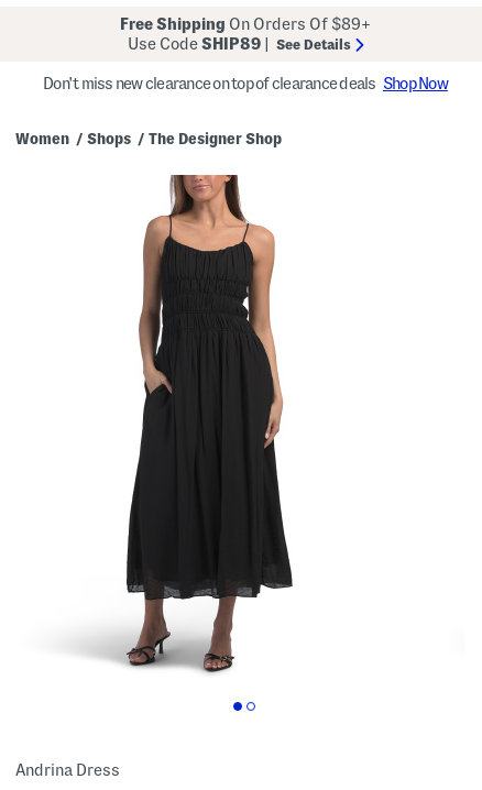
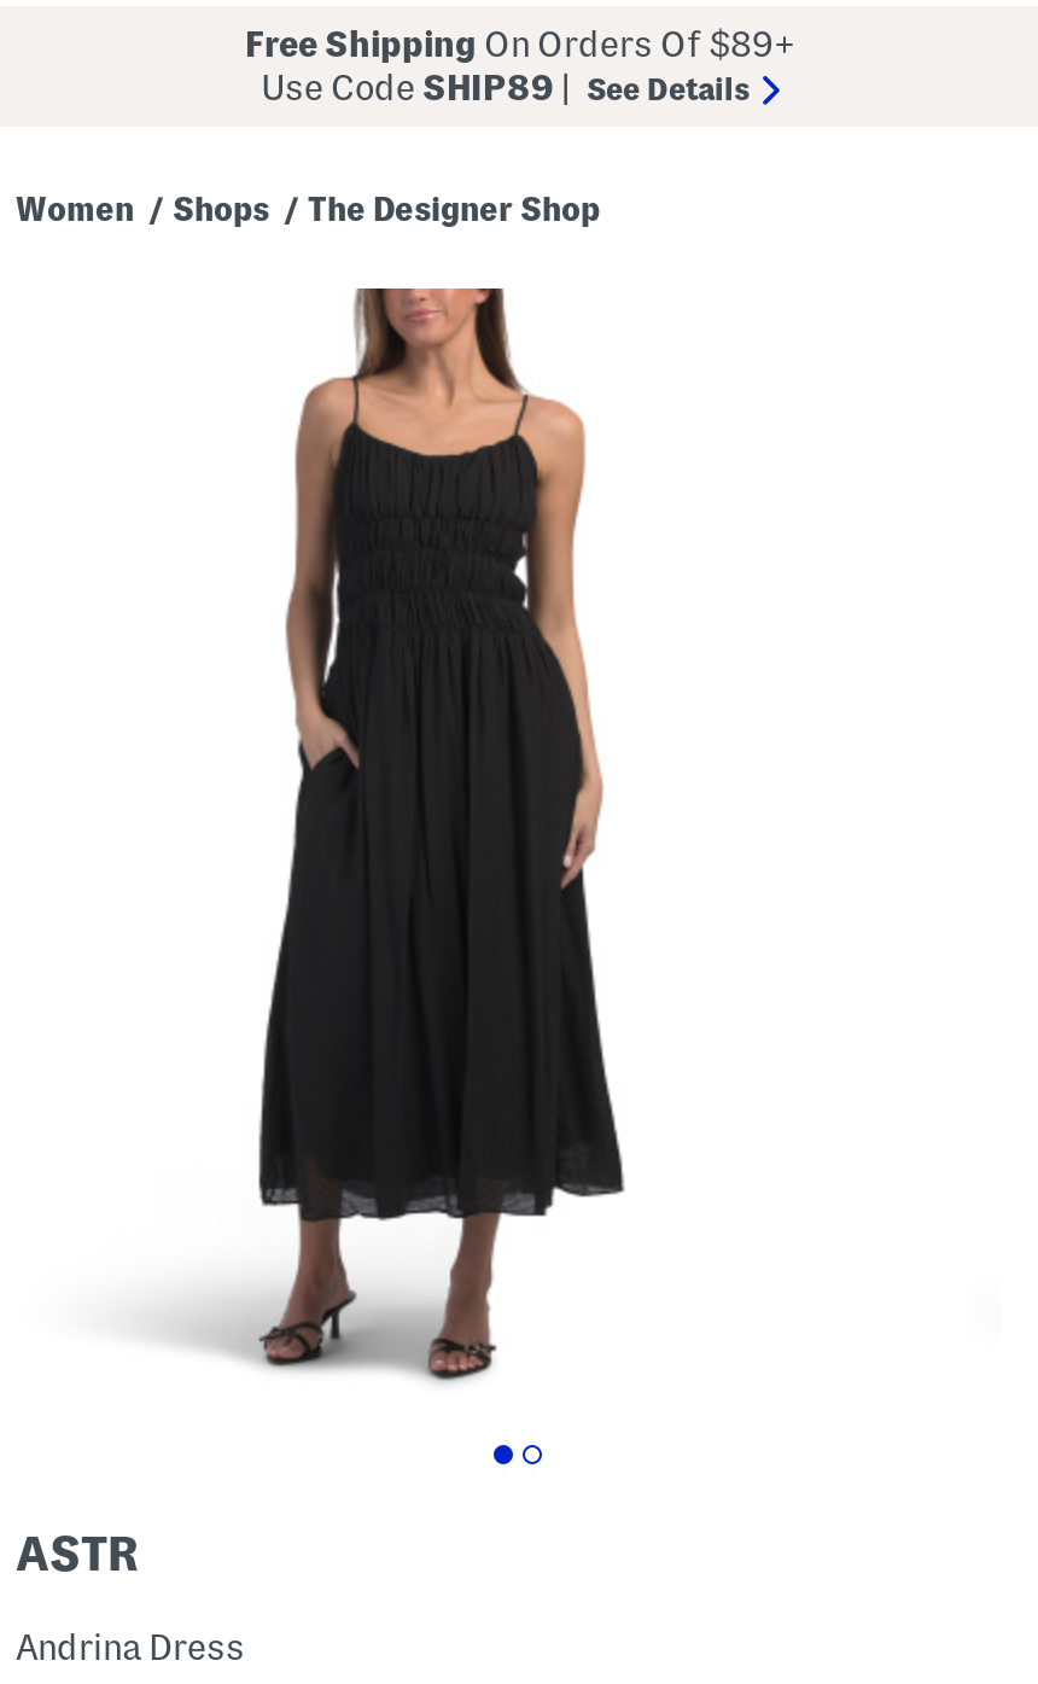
- Don't miss new clearance on top of clearance deals Shop Now

moved up: Women / Shops / The Designer Shop

+ ASTR

moved up: [image]

moved up: [image]
